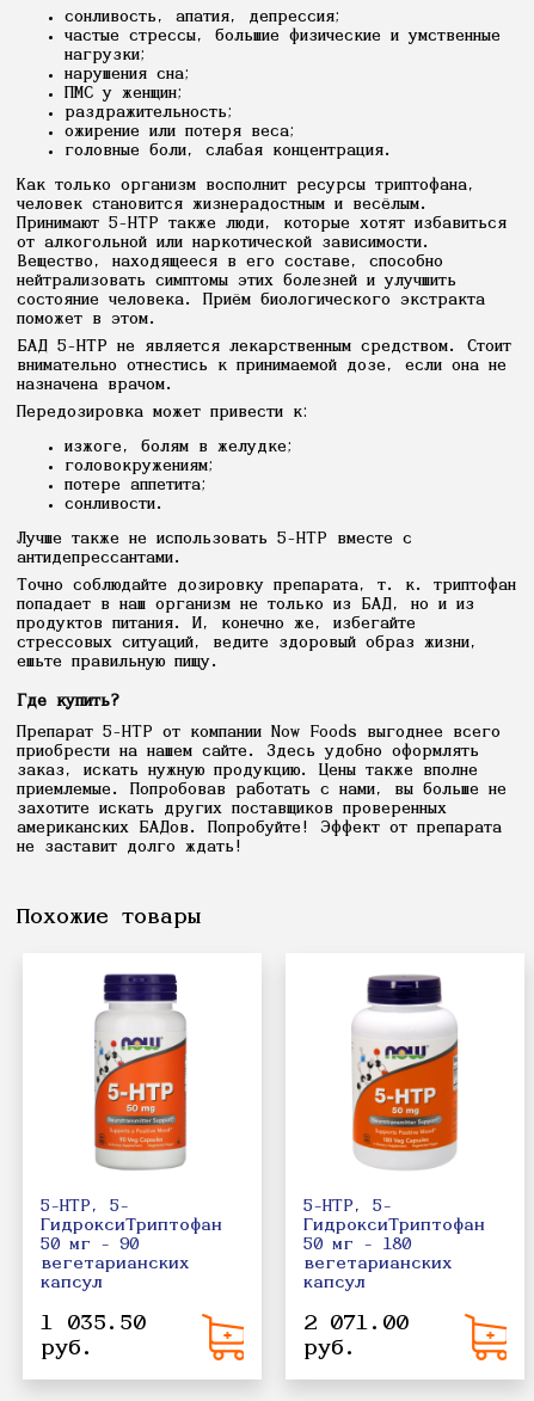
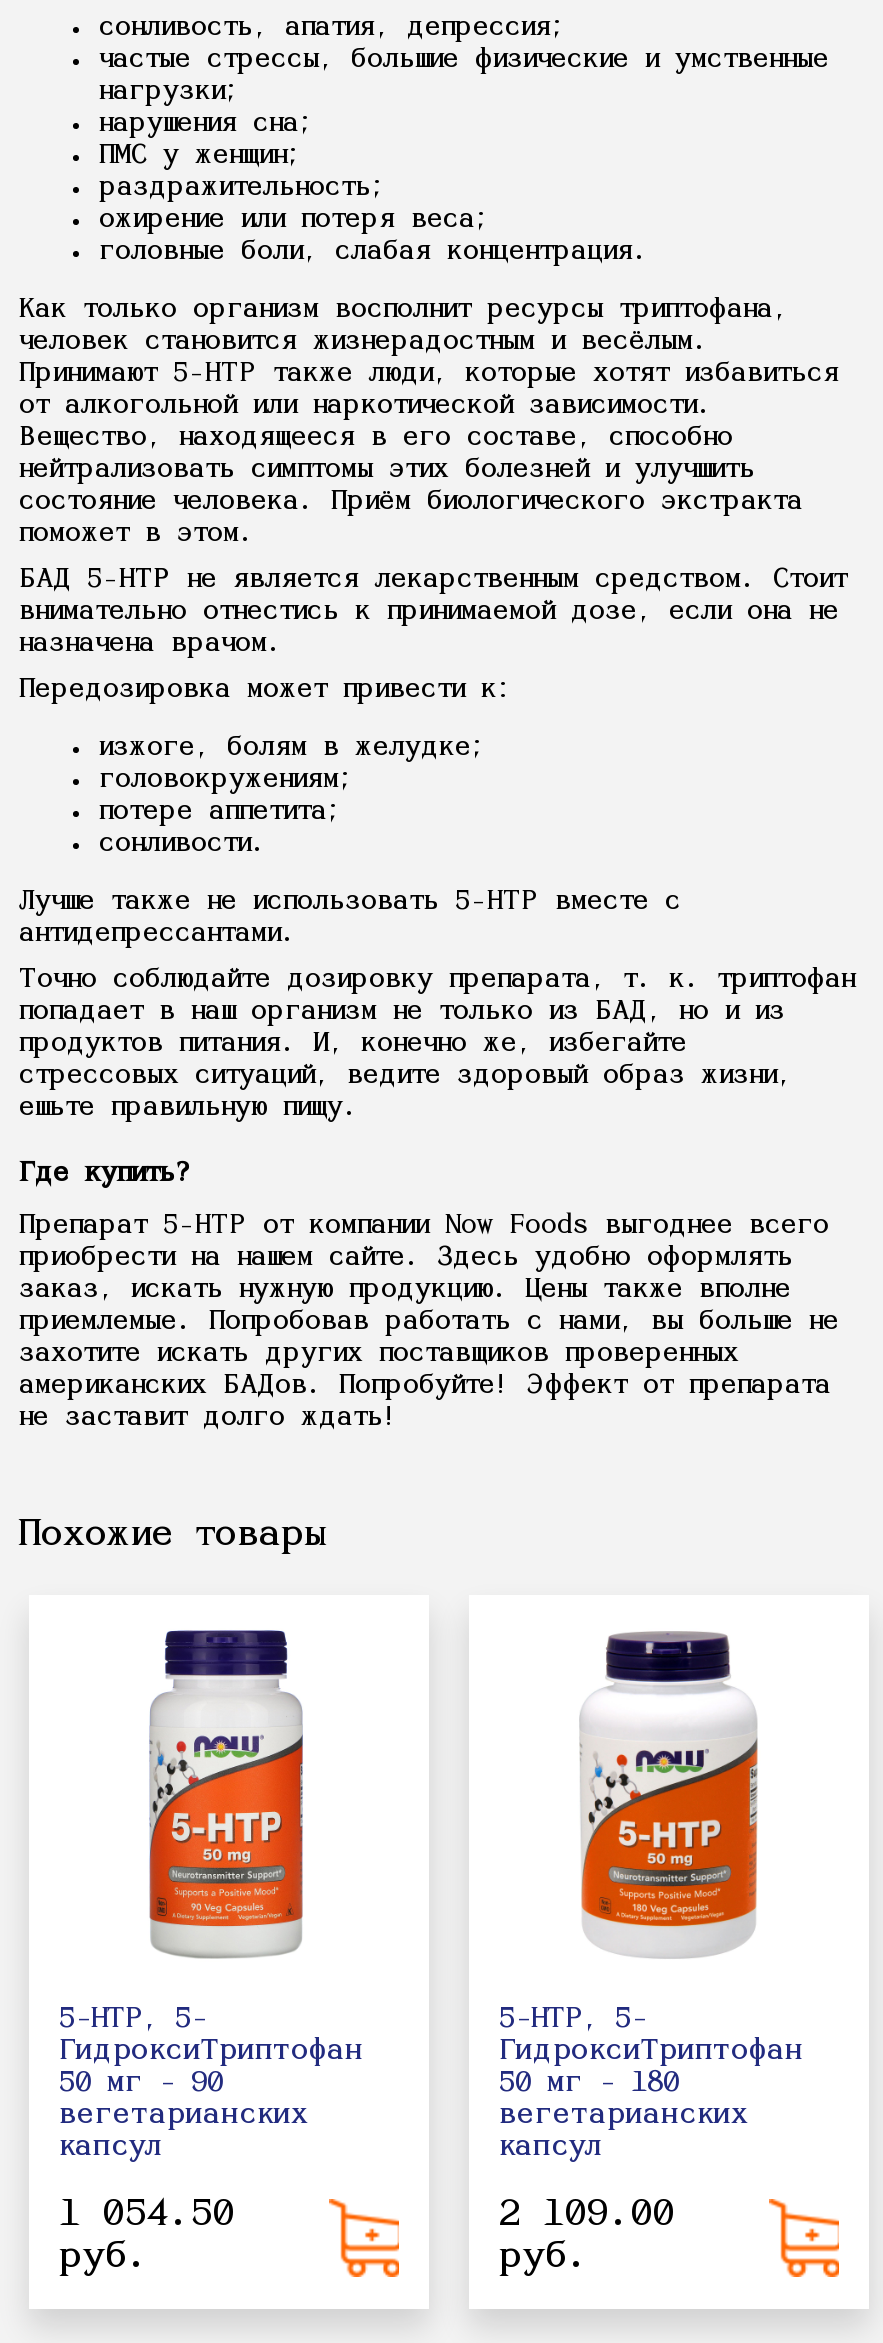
- 1 035.50
+ 1 054.50

- 2 071.00
+ 2 109.00
